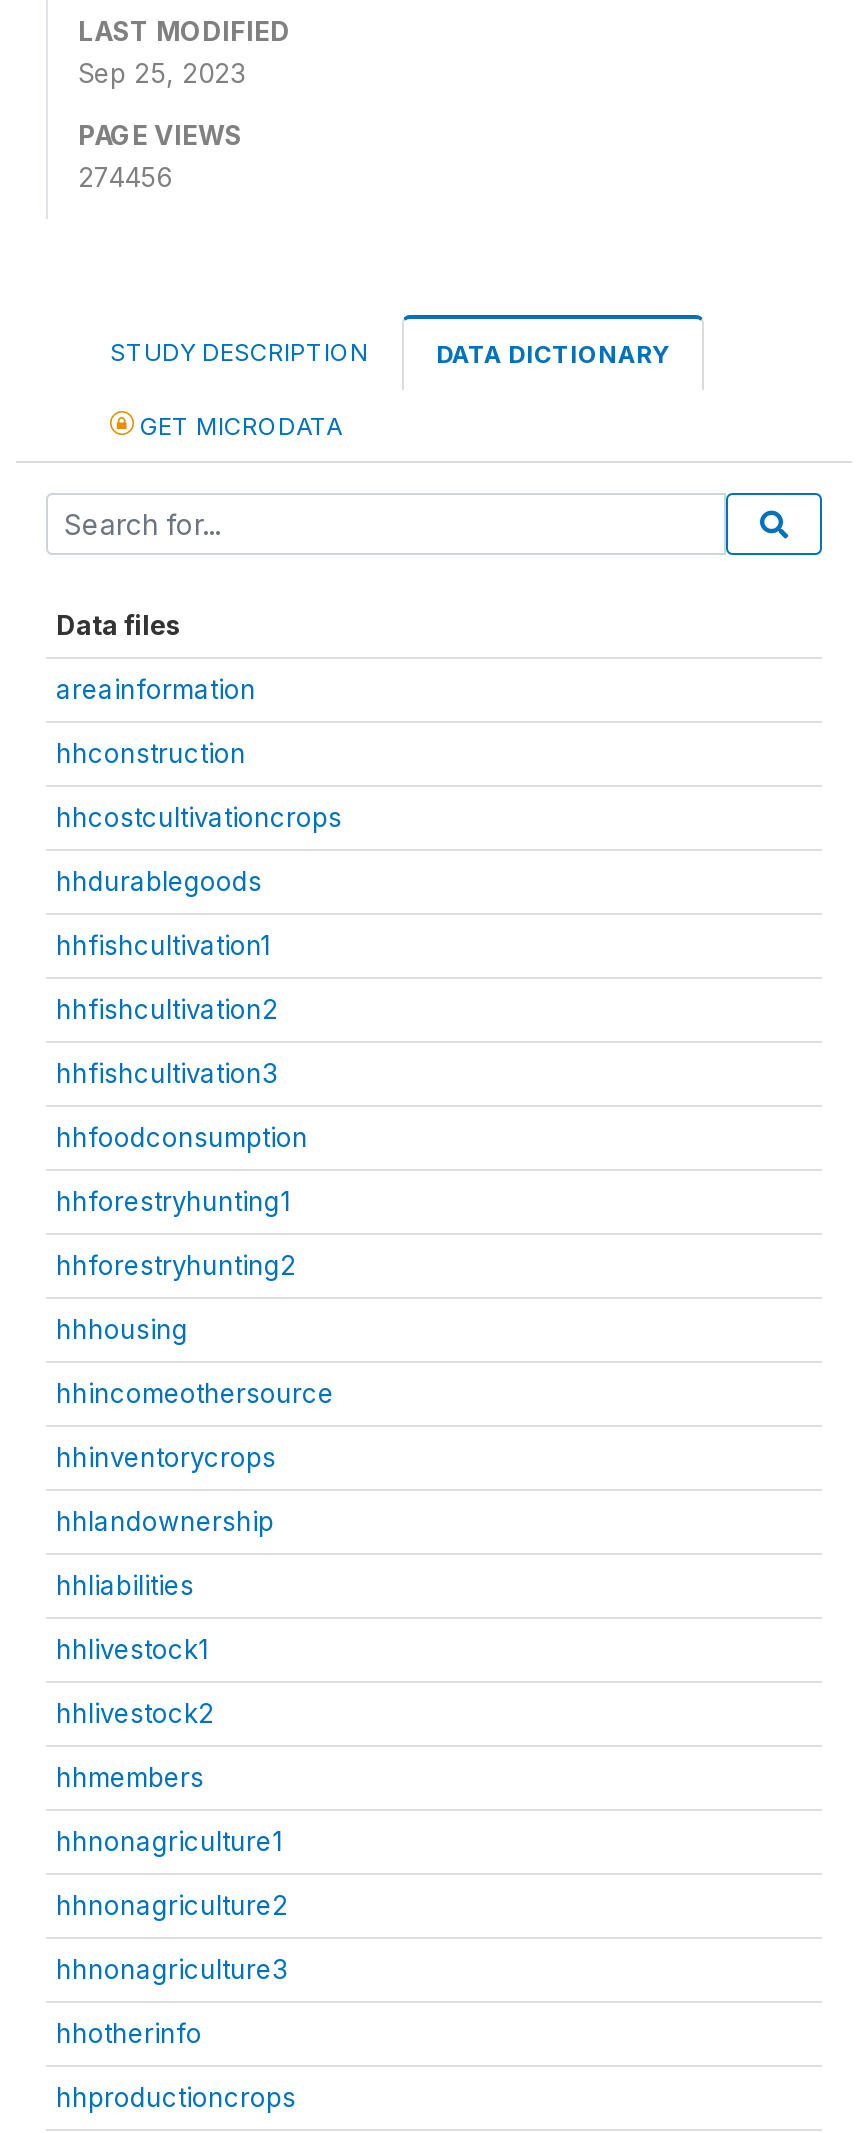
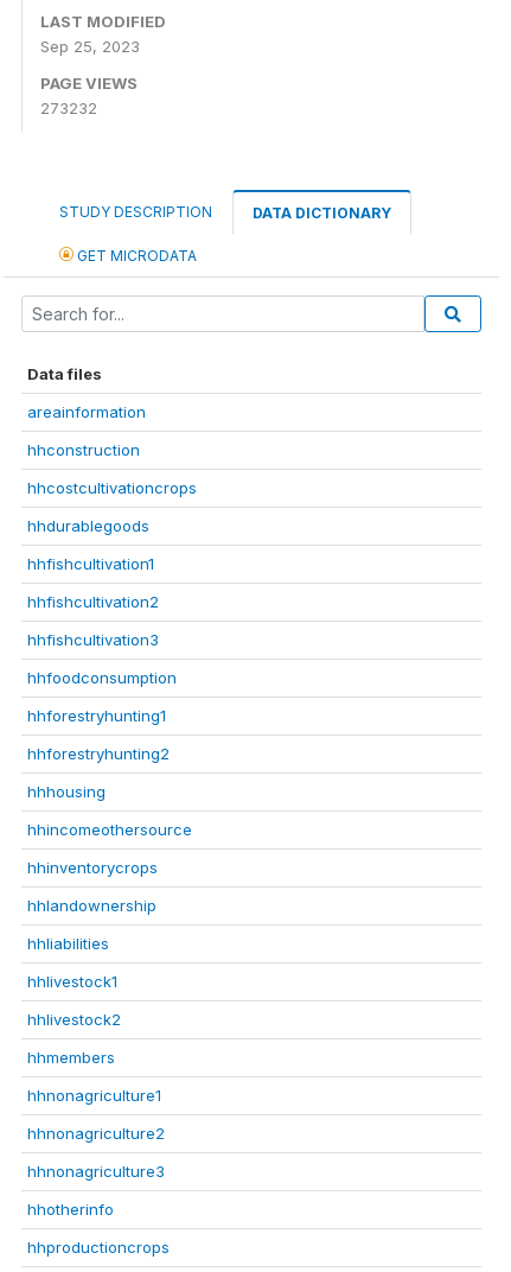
- 274456
+ 273232
